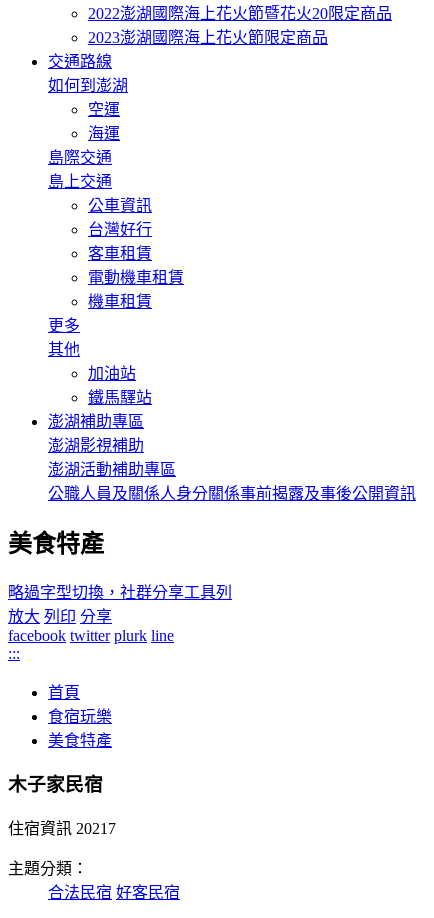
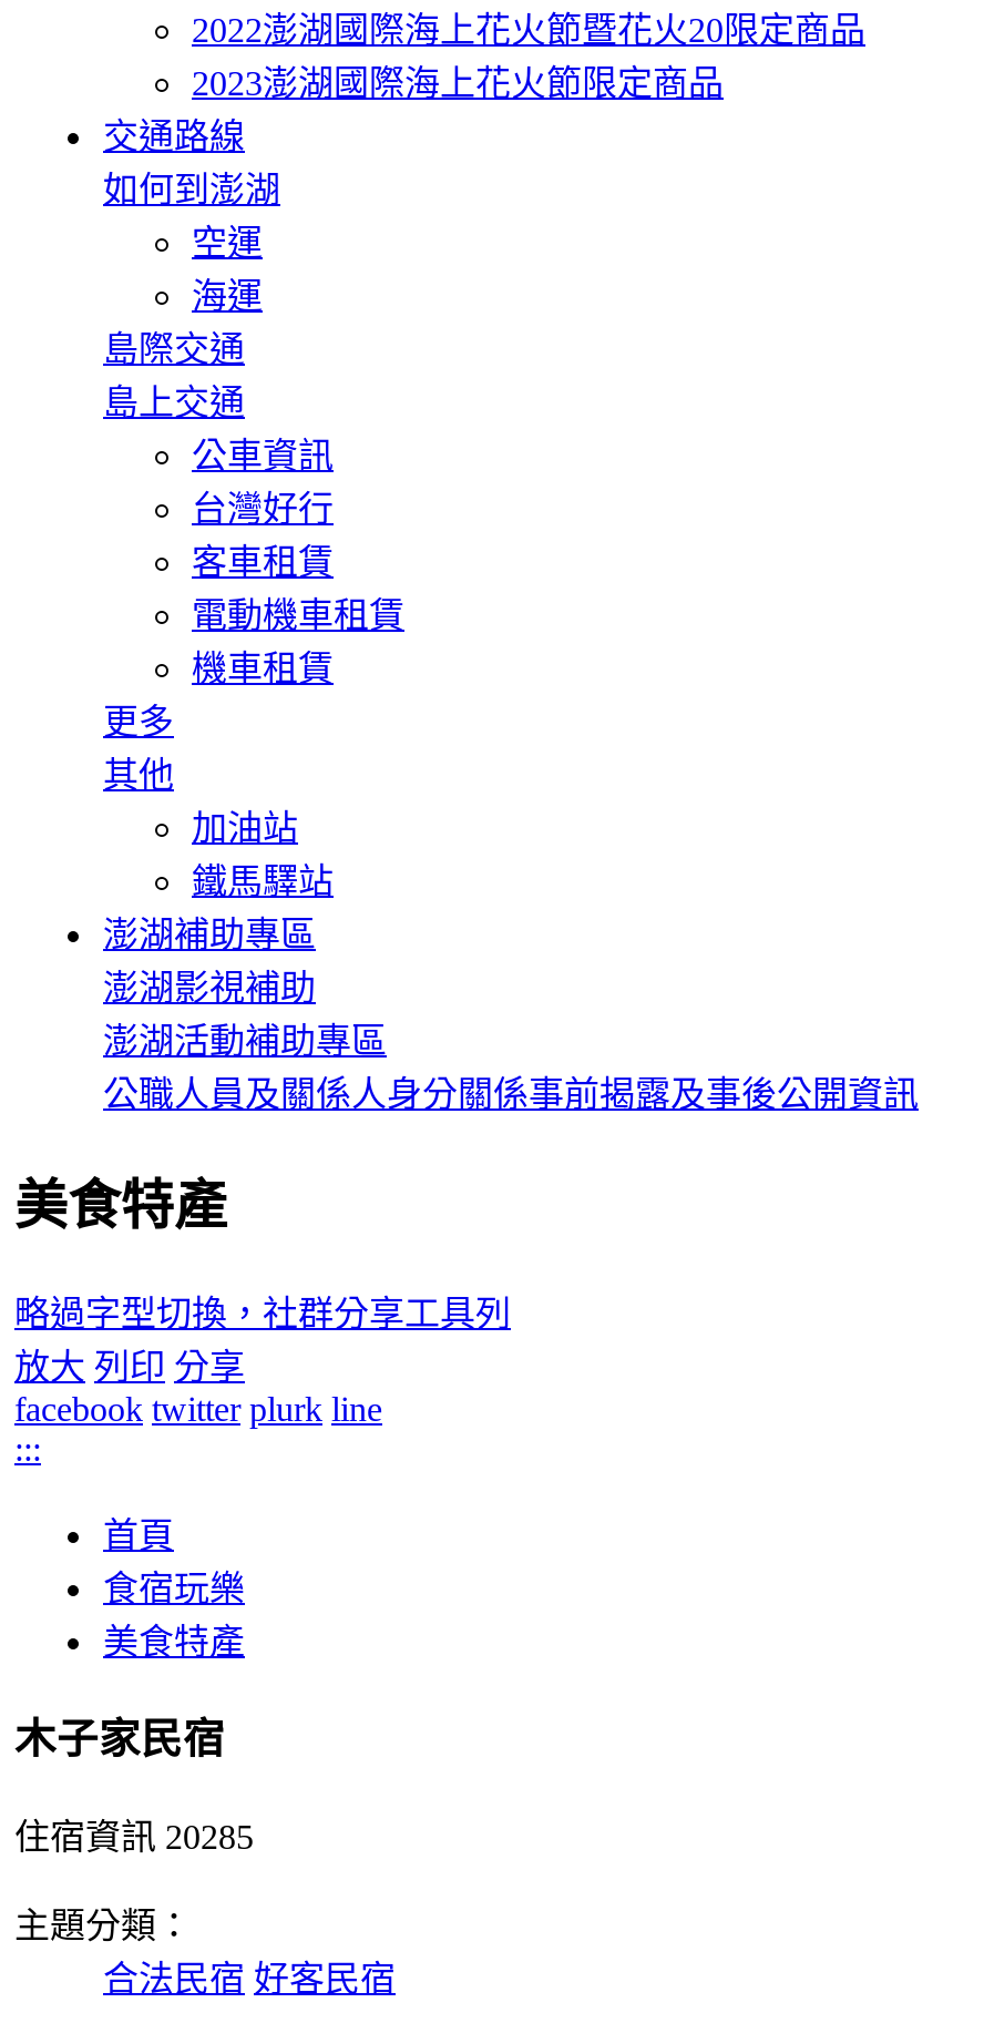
- 住宿資訊20217
+ 住宿資訊20285
